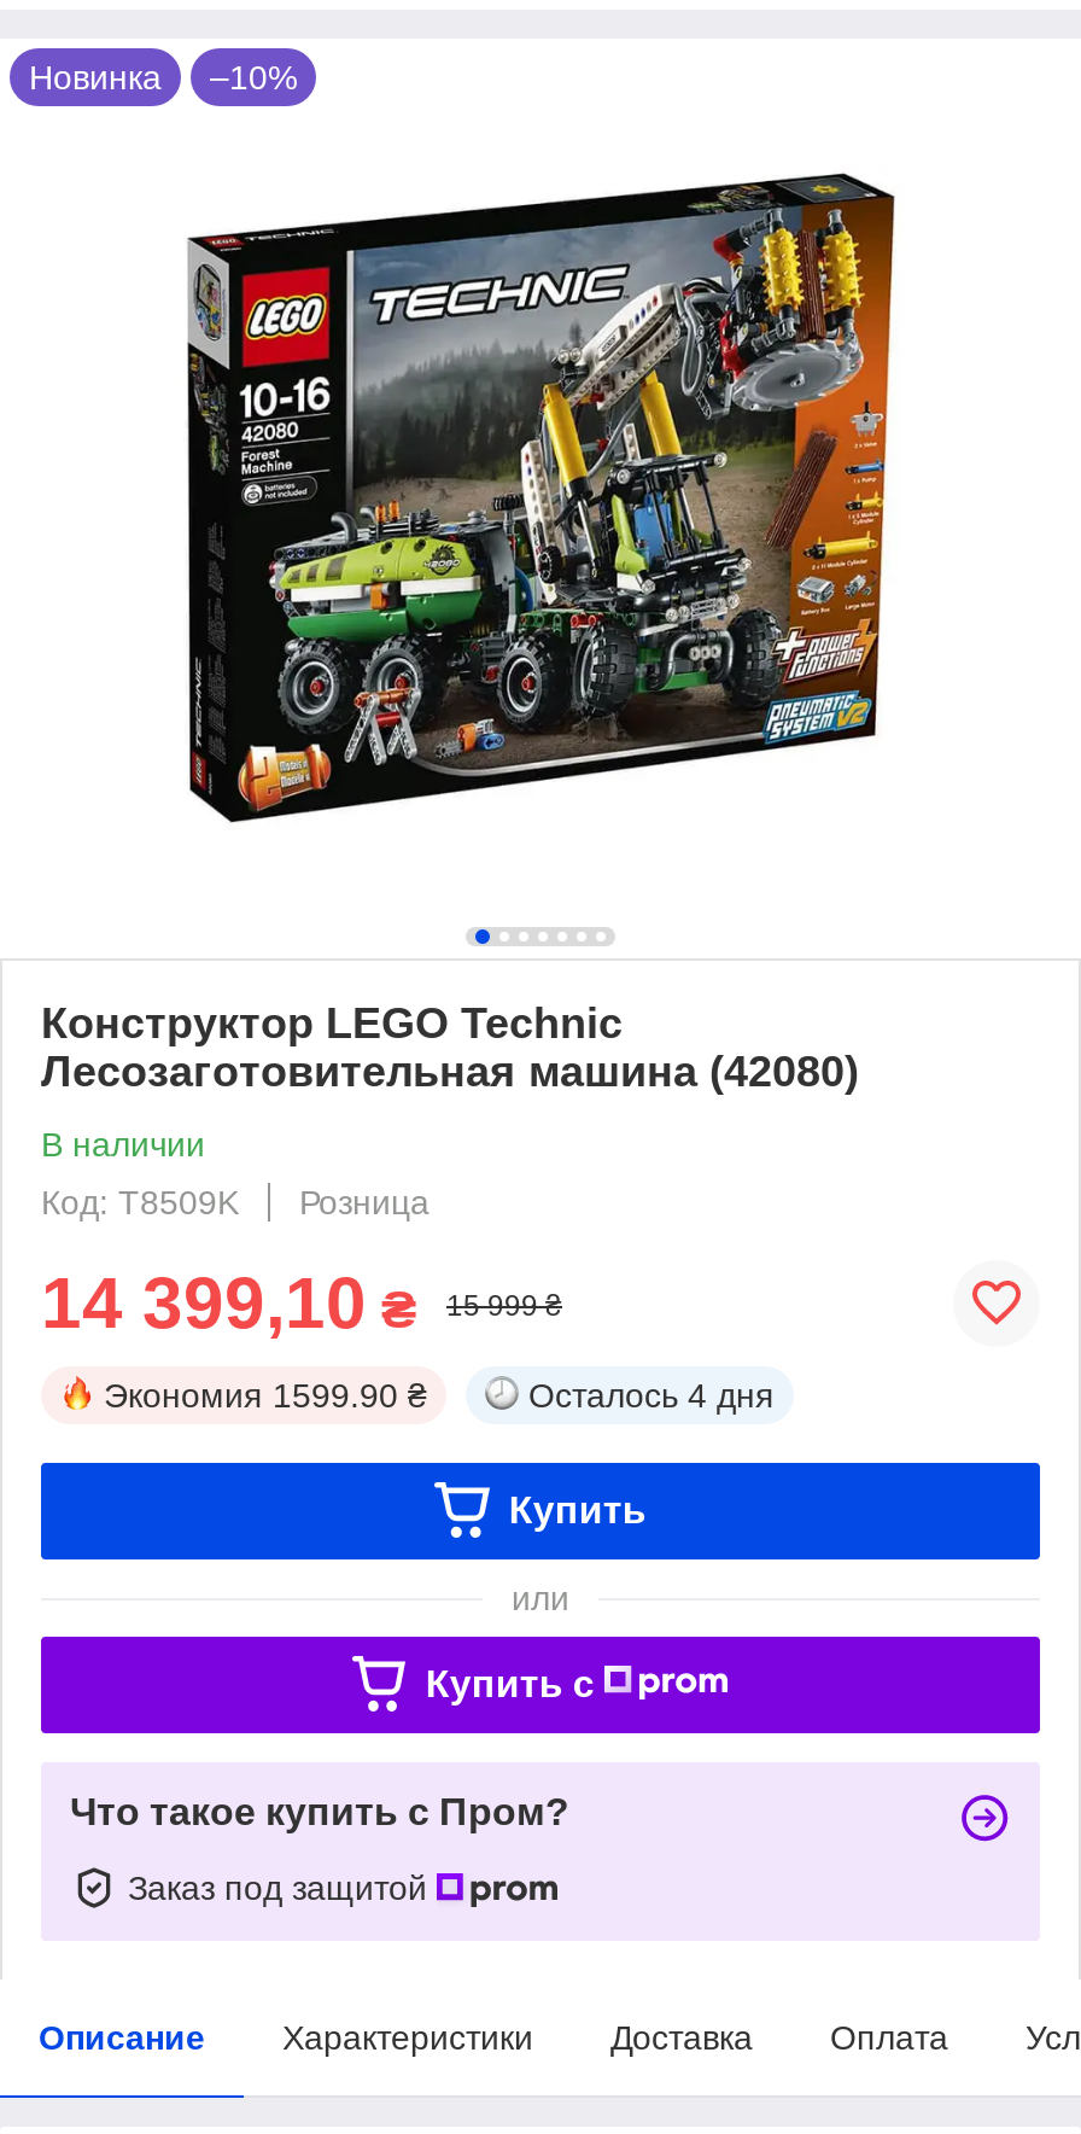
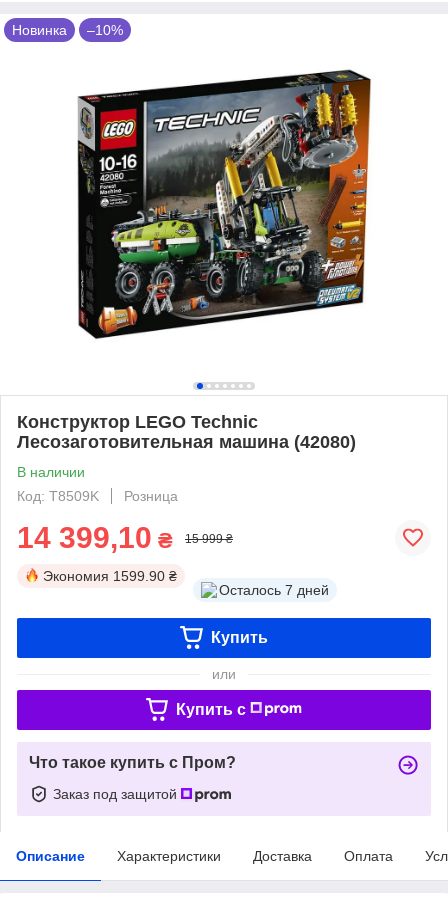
- Осталось 4 дня
+ Осталось 7 дней
